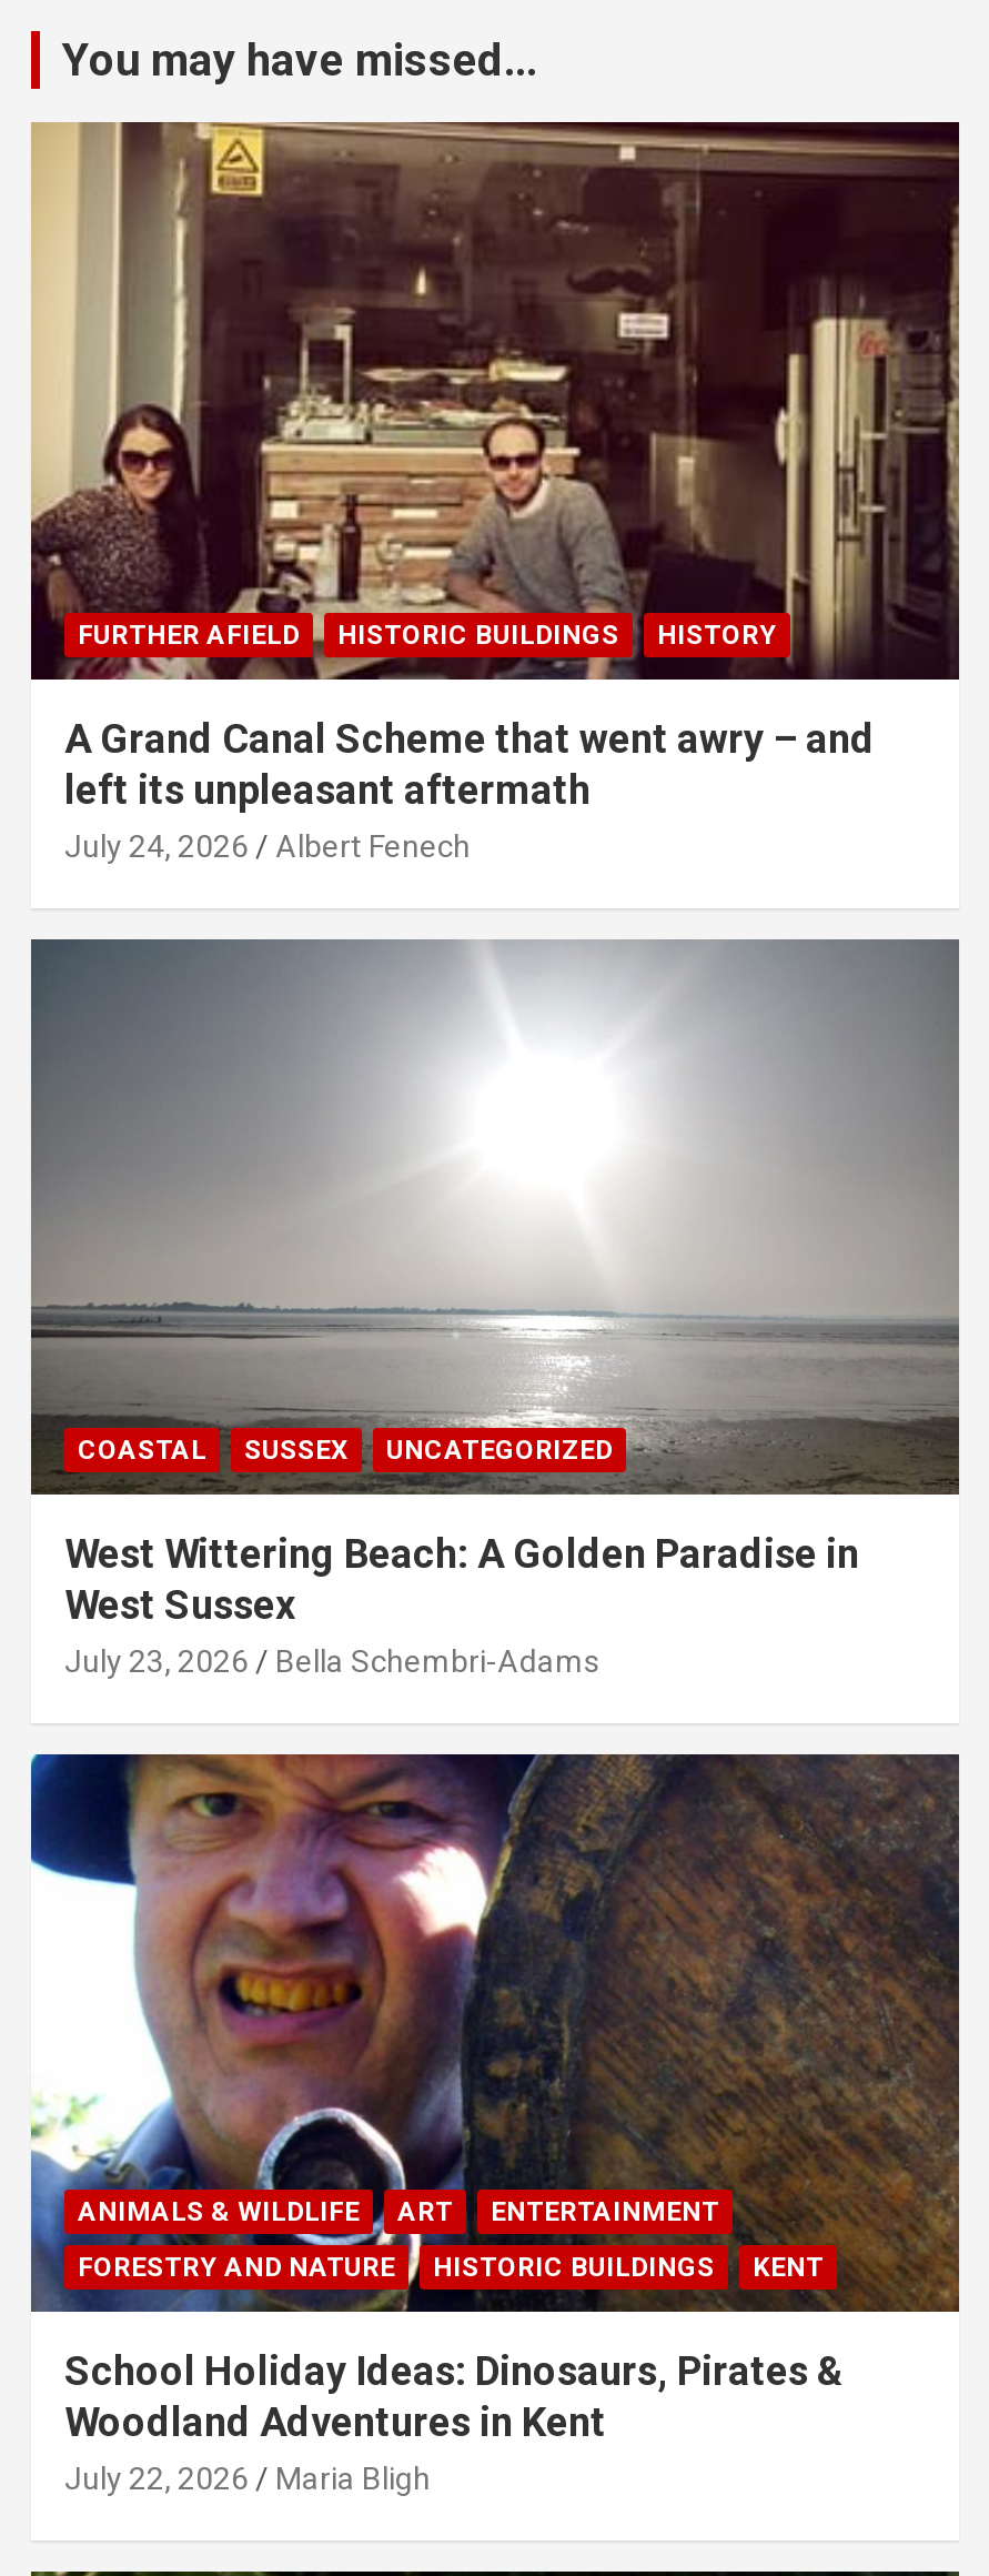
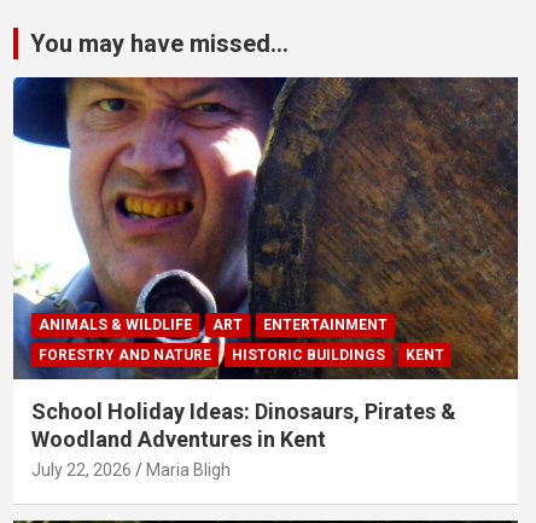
- [image]
- FURTHER AFIELD
- HISTORIC BUILDINGS
- HISTORY
- A Grand Canal Scheme that went awry – and
- left its unpleasant aftermath
- July 24, 2026
- Albert Fenech

- [image]
- COASTAL
- SUSSEX
- UNCATEGORIZED
- West Wittering Beach: A Golden Paradise in
- West Sussex
- July 23, 2026
- Bella Schembri-Adams
